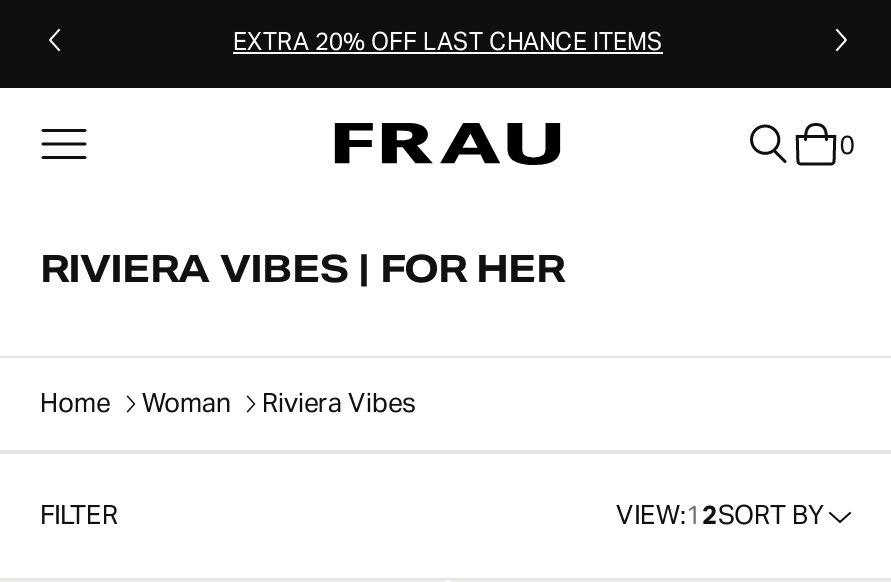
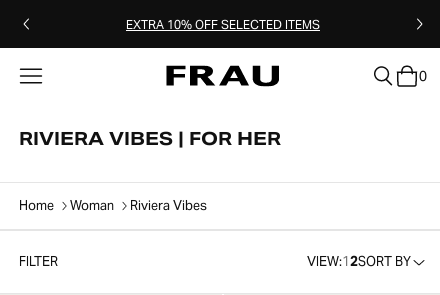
- EXTRA 20% OFF LAST CHANCE ITEMS
+ EXTRA 10% OFF SELECTED ITEMS
